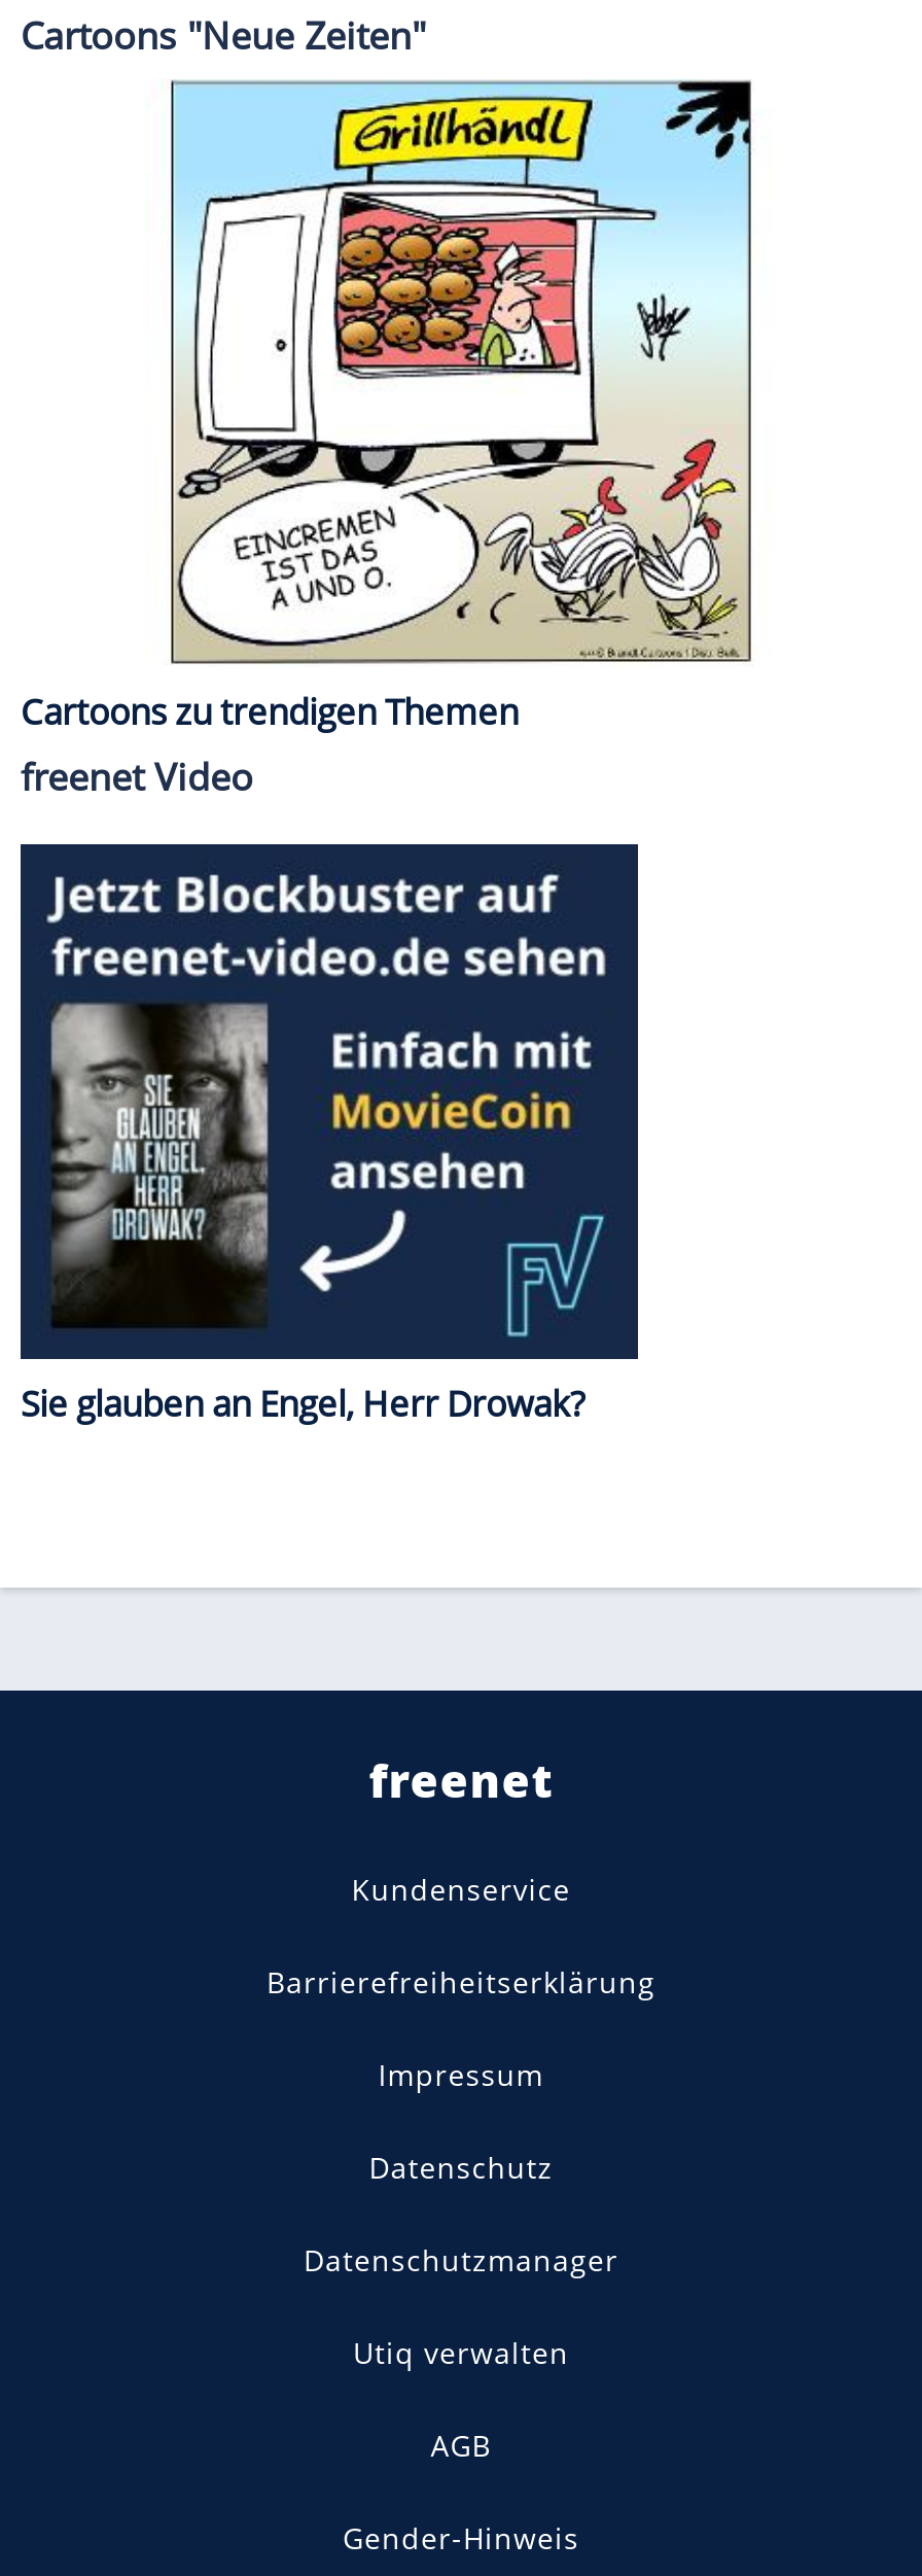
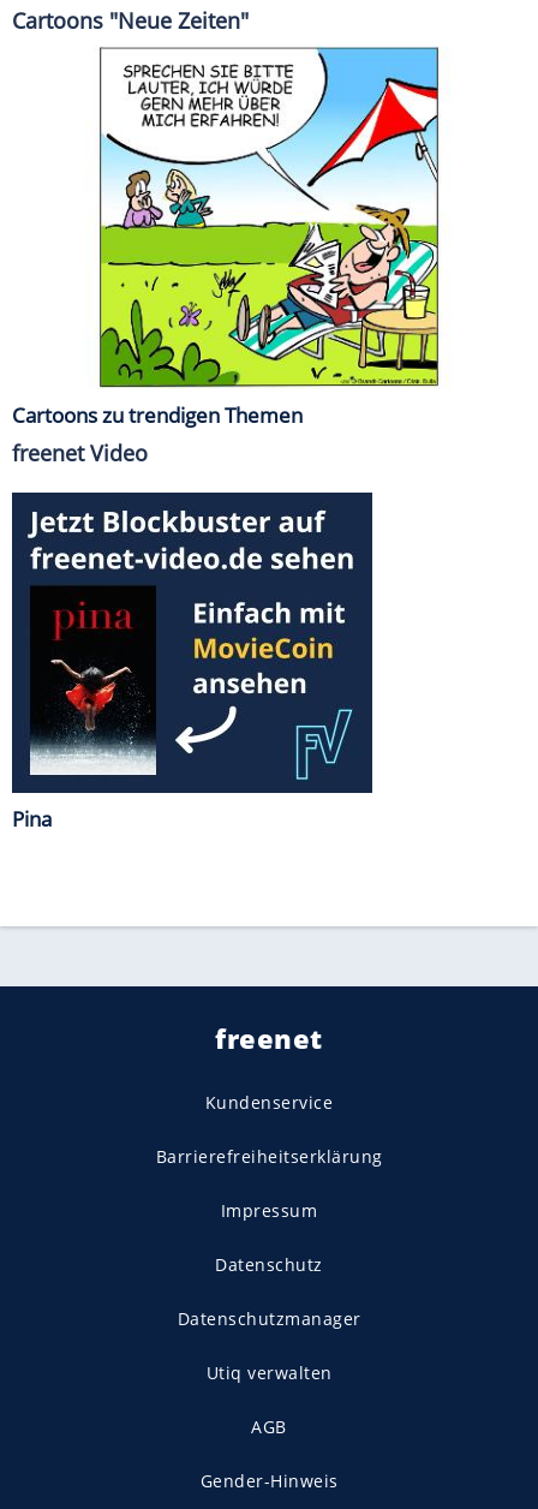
- [image]
+ [image]

- [image]
- Sie glauben an Engel, Herr Drowak?
+ [image]
+ Pina
